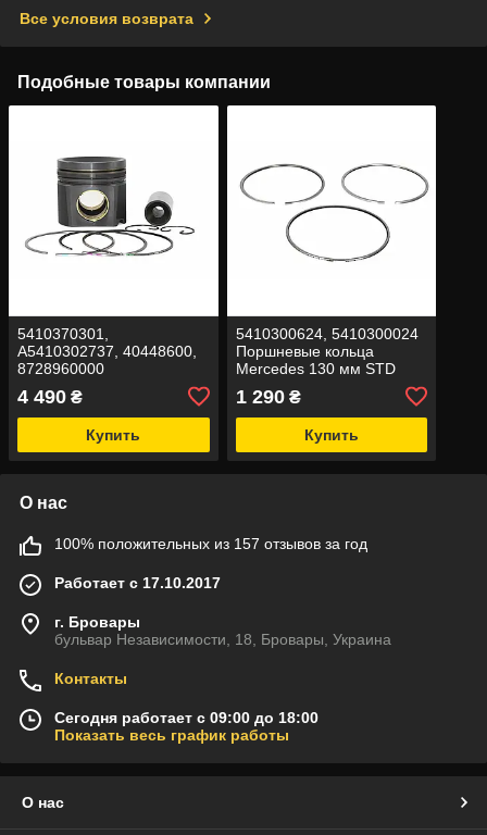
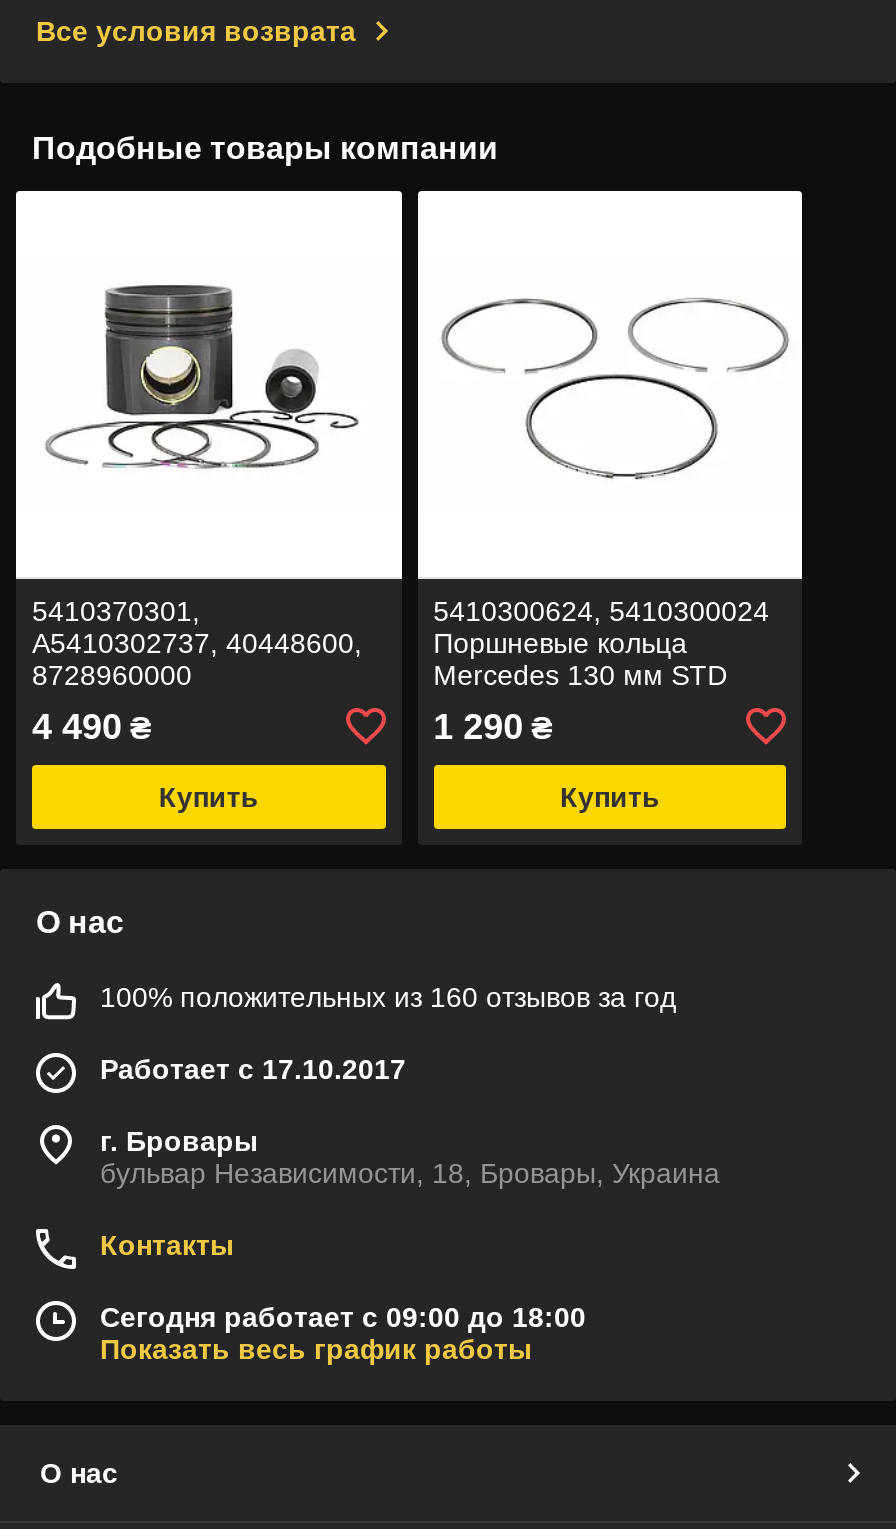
- 100% положительных из 157 отзывов за год
+ 100% положительных из 160 отзывов за год
